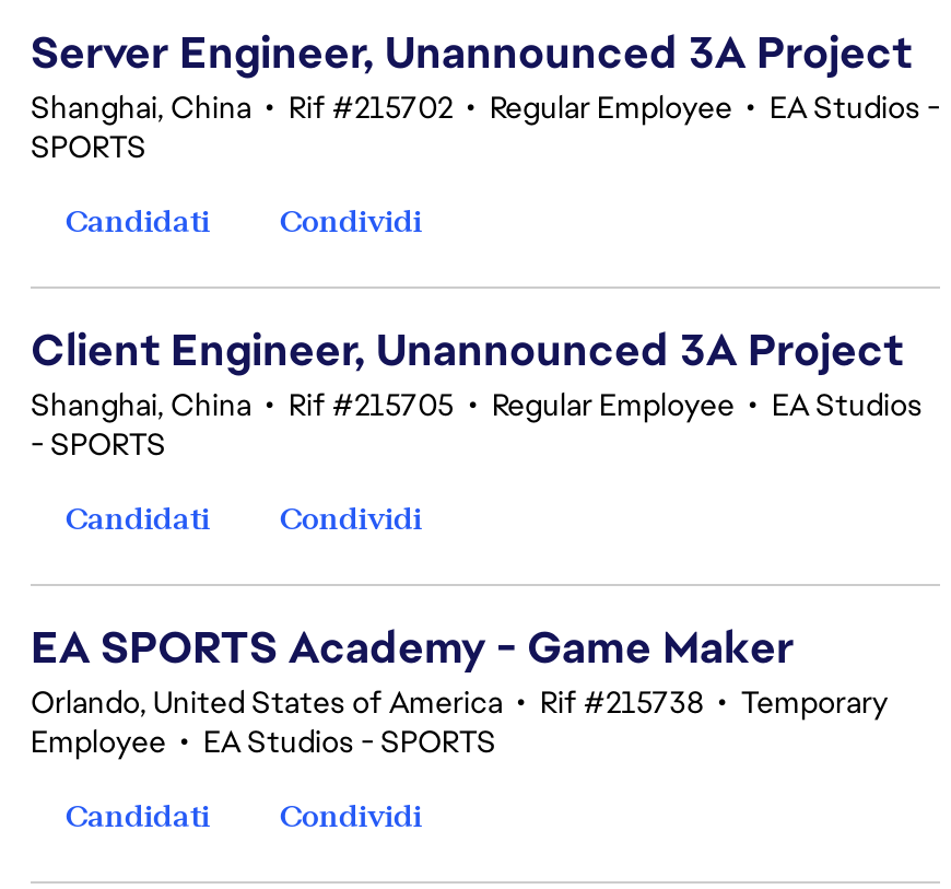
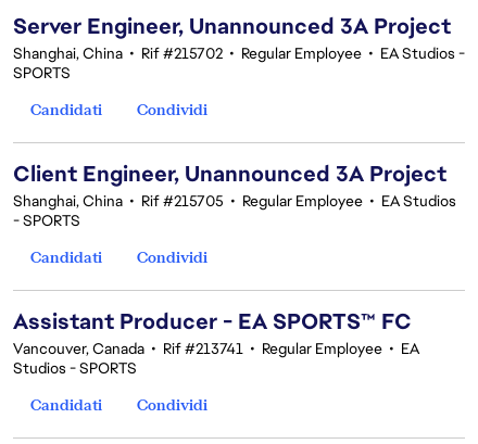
- EA SPORTS Academy - Game Maker
- Orlando, United States of America • Rif #215738 • Temporary
- Employee • EA Studios - SPORTS
+ Assistant Producer - EA SPORTS™ FC
+ Vancouver, Canada • Rif #213741 • Regular Employee • EA
+ Studios - SPORTS
